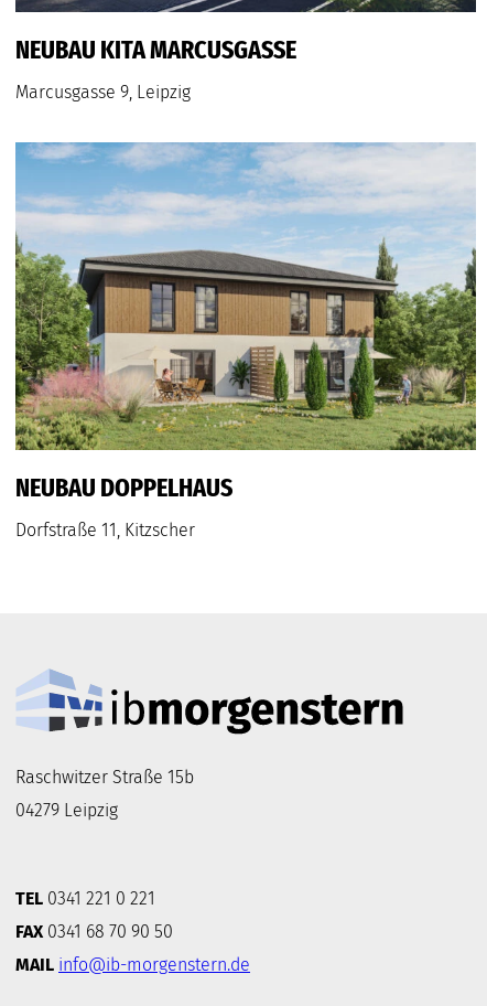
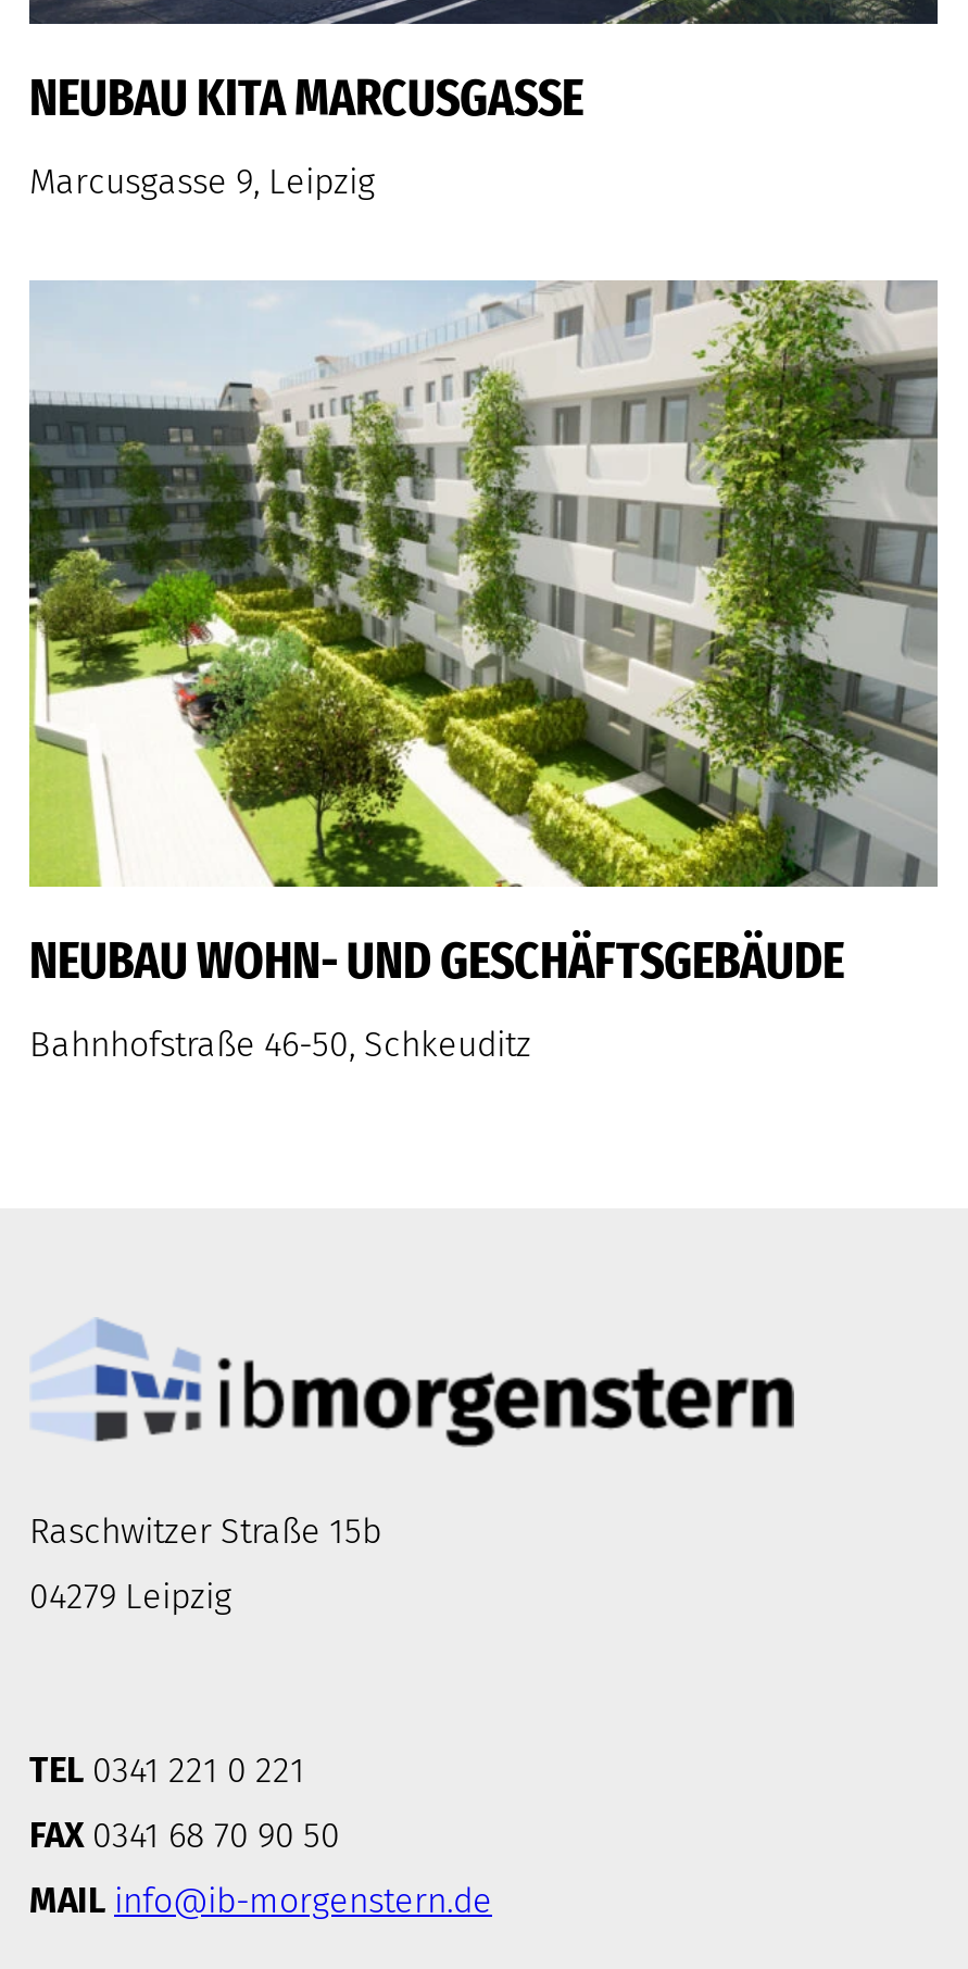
- [image]
- NEUBAU DOPPELHAUS
+ [image]
+ NEUBAU WOHN- UND GESCHÄFTSGEBÄUDE

- Dorfstraße 11, Kitzscher
+ Bahnhofstraße 46-50, Schkeuditz
